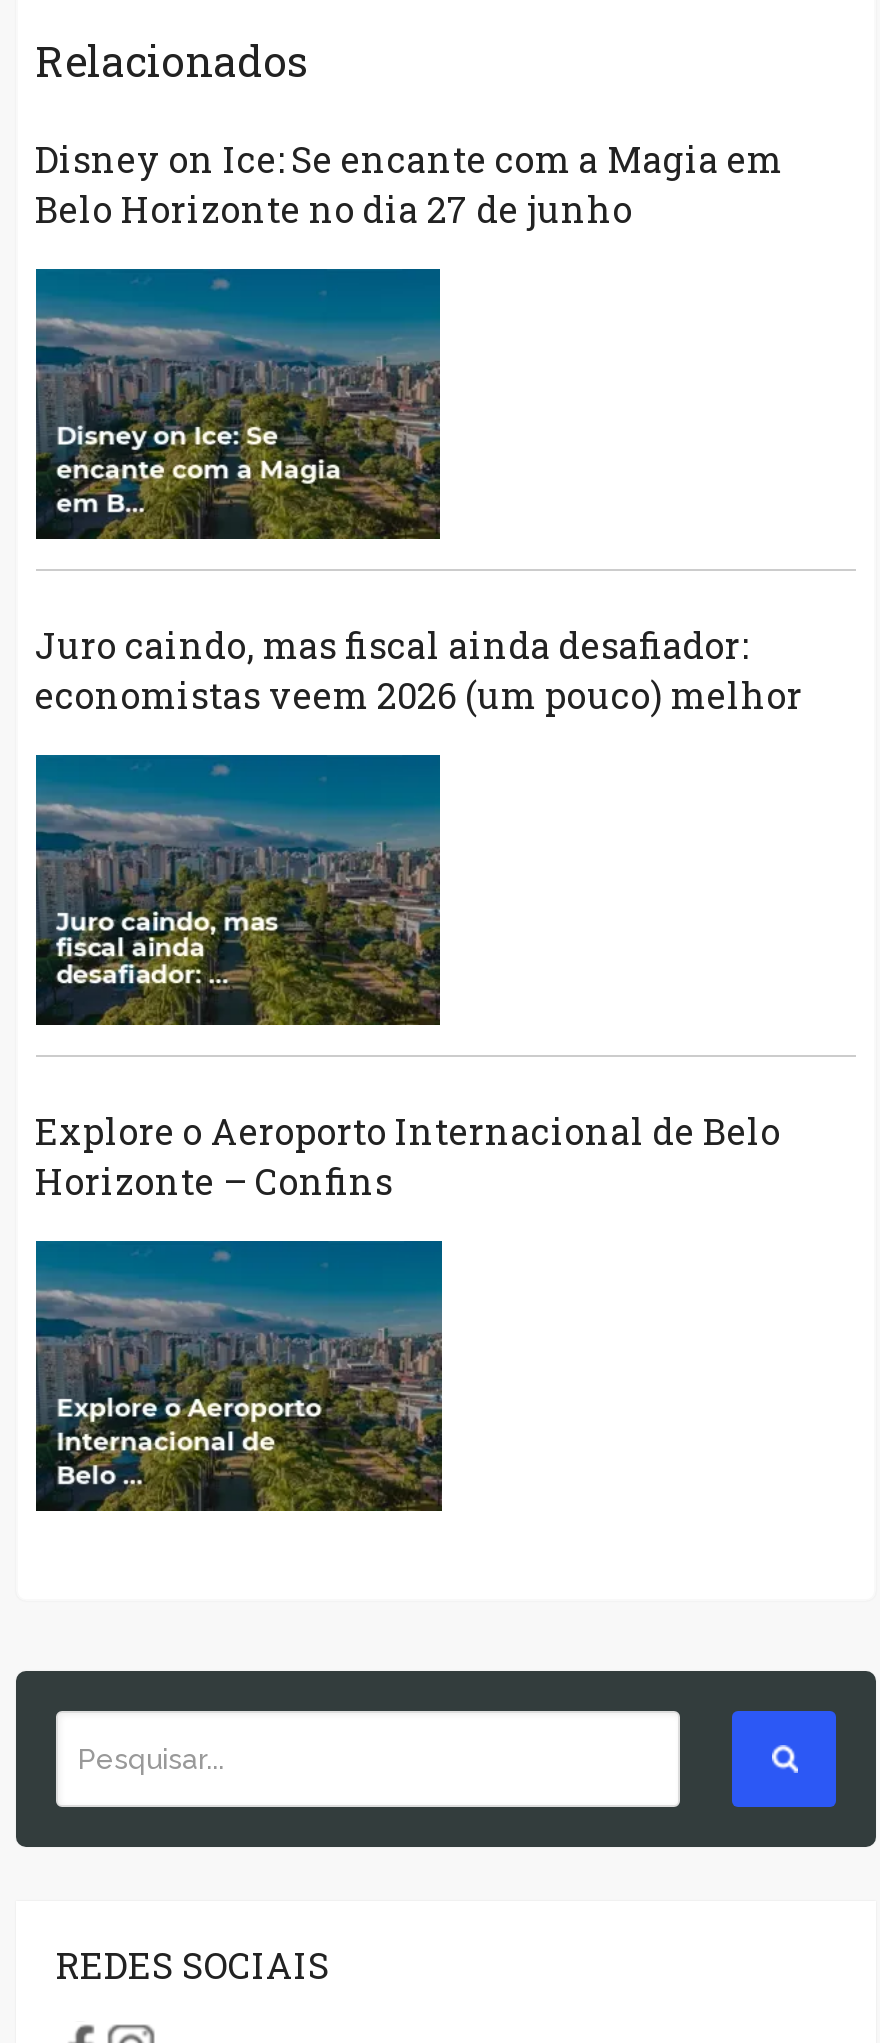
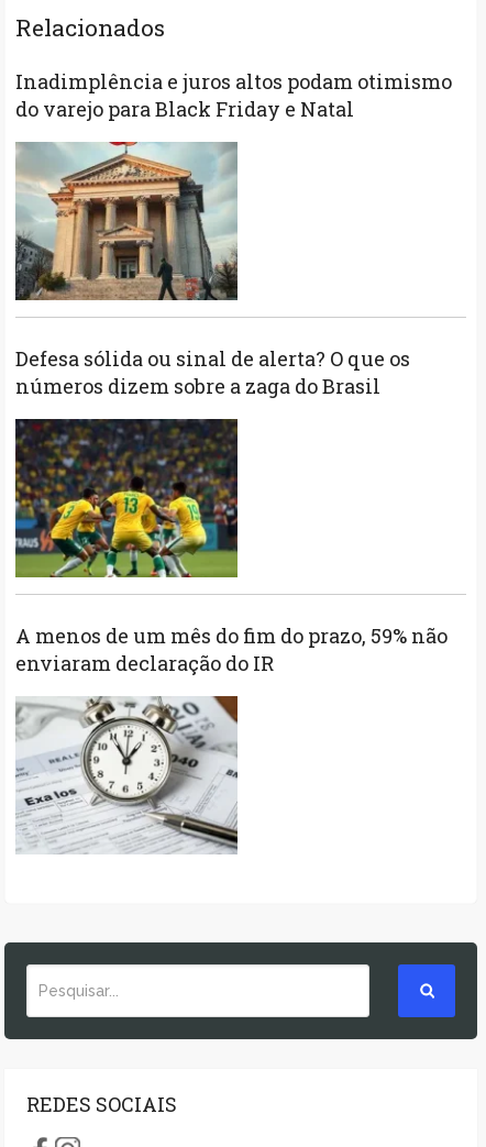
- Disney on Ice: Se encante com a Magia em
- Belo Horizonte no dia 27 de junho
+ Inadimplência e juros altos podam otimismo
+ do varejo para Black Friday e Natal

- [image]
- Juro caindo, mas fiscal ainda desafiador:
- economistas veem 2026 (um pouco) melhor
+ [image]
+ Defesa sólida ou sinal de alerta? O que os
+ números dizem sobre a zaga do Brasil

- [image]
+ [image]

- Explore o Aeroporto Internacional de Belo
- Horizonte – Confins
+ A menos de um mês do fim do prazo, 59% não
+ enviaram declaração do IR

- [image]
+ [image]
